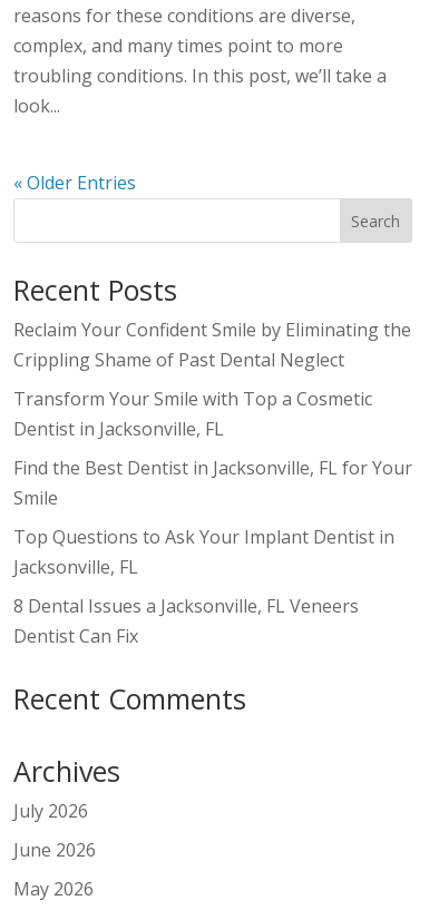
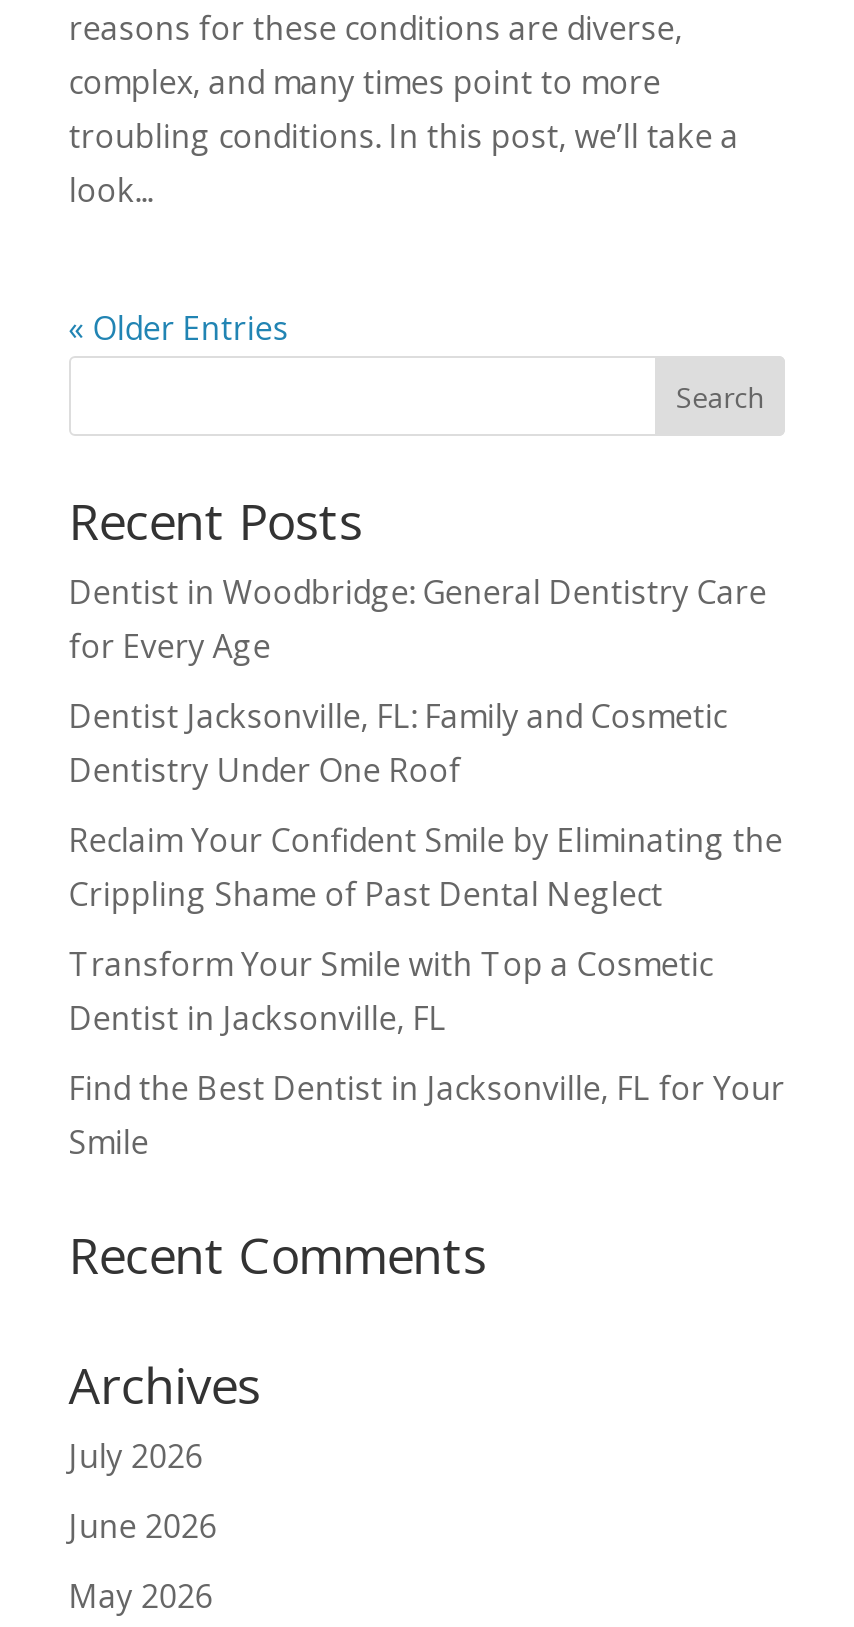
+ Dentist in Woodbridge: General Dentistry Care
+ for Every Age
+ Dentist Jacksonville, FL: Family and Cosmetic
+ Dentistry Under One Roof

moved down: Reclaim Your Confident Smile by Eliminating the | Crippling Shame of Past Dental Neglect | Transform Your Smile with Top a Cosmetic | Dentist in Jacksonville, FL | Find the Best Dentist in Jacksonville, FL for Your | Smile

- Top Questions to Ask Your Implant Dentist in
- Jacksonville, FL
- 8 Dental Issues a Jacksonville, FL Veneers
- Dentist Can Fix
